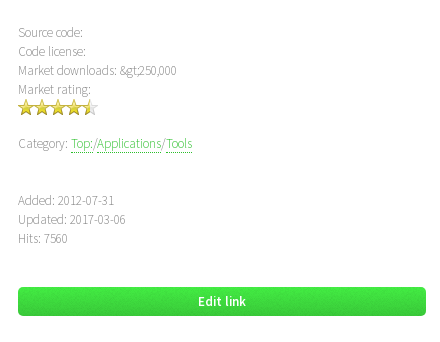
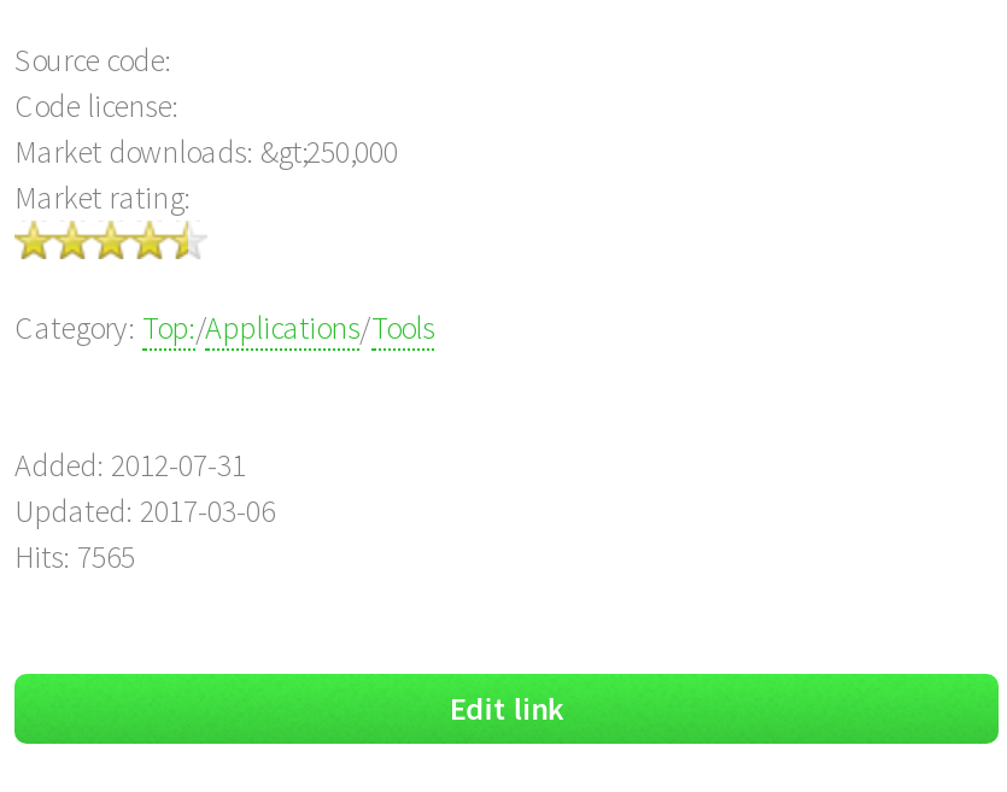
- Hits: 7560
+ Hits: 7565
